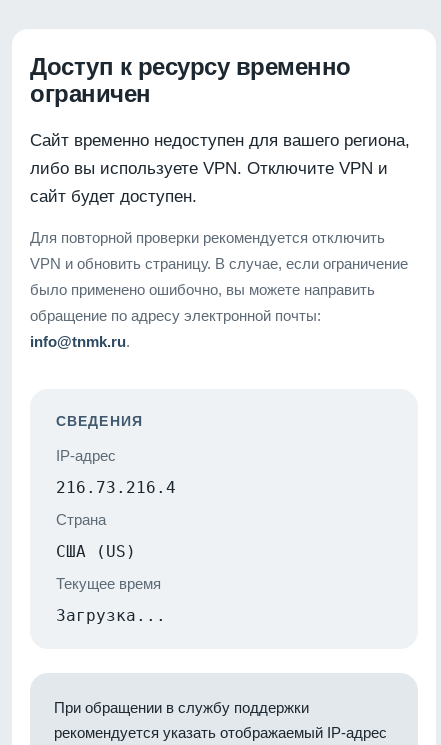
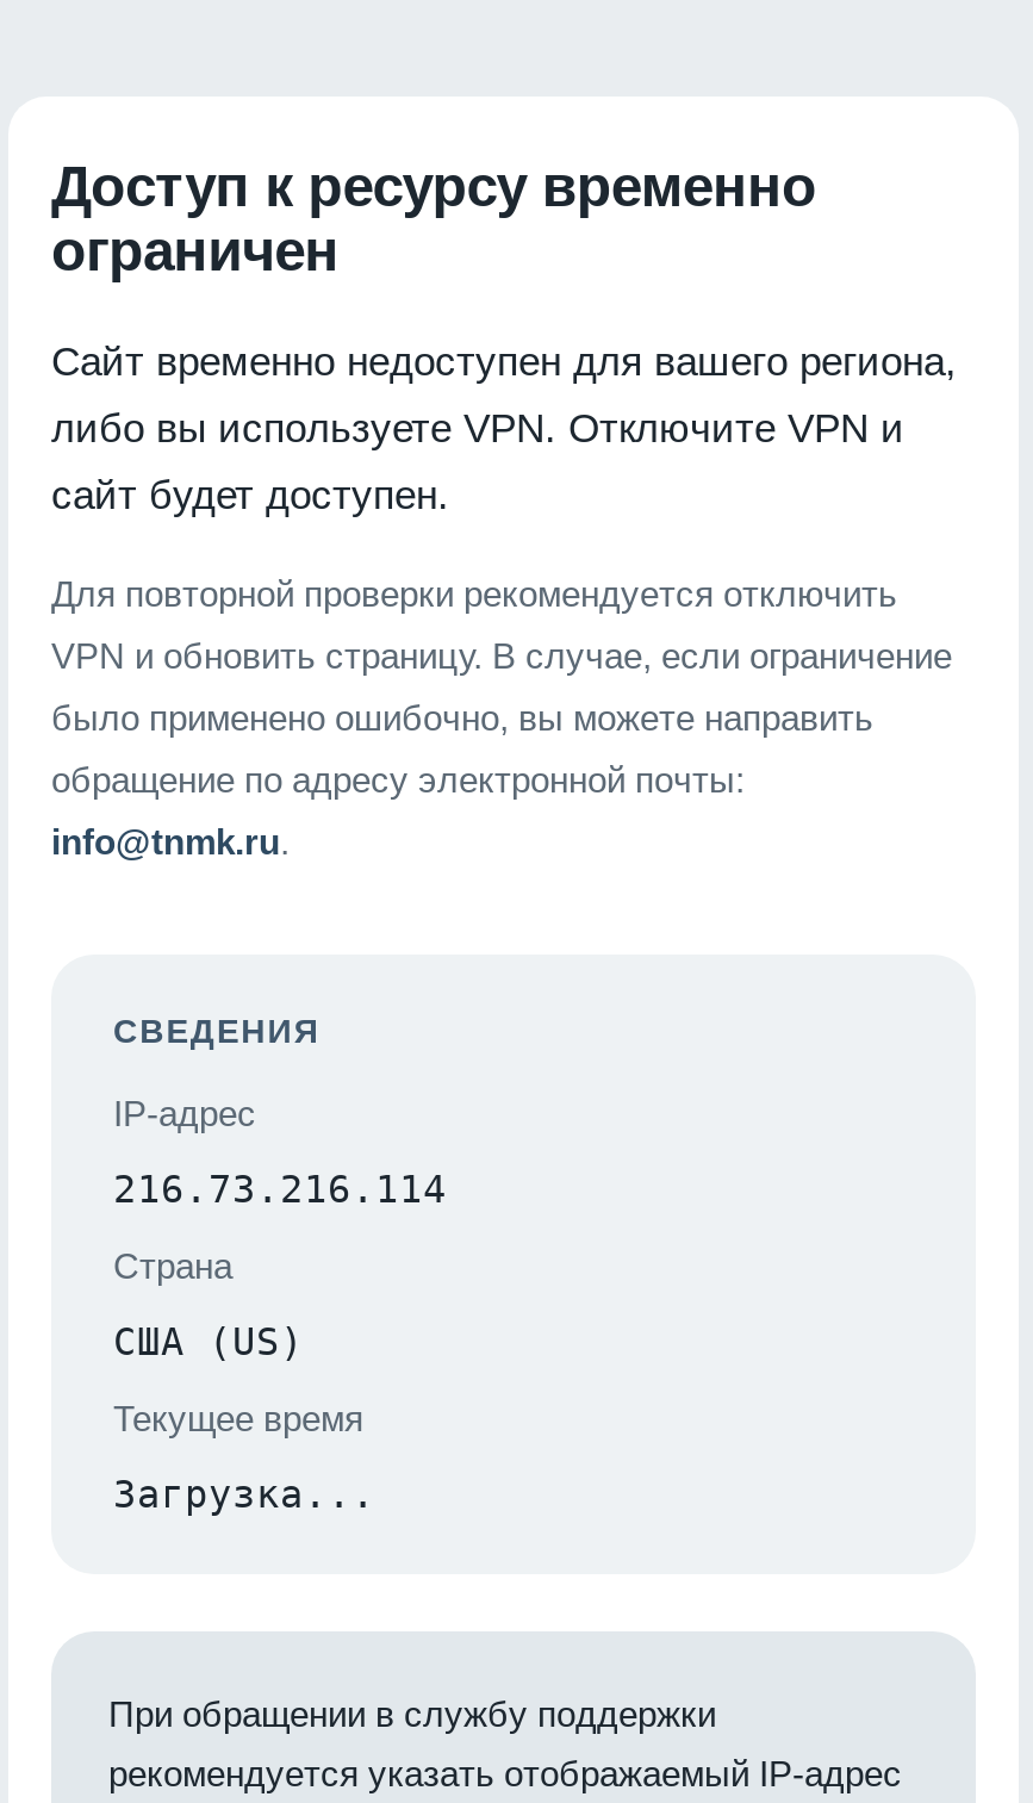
- 216.73.216.4
+ 216.73.216.114
